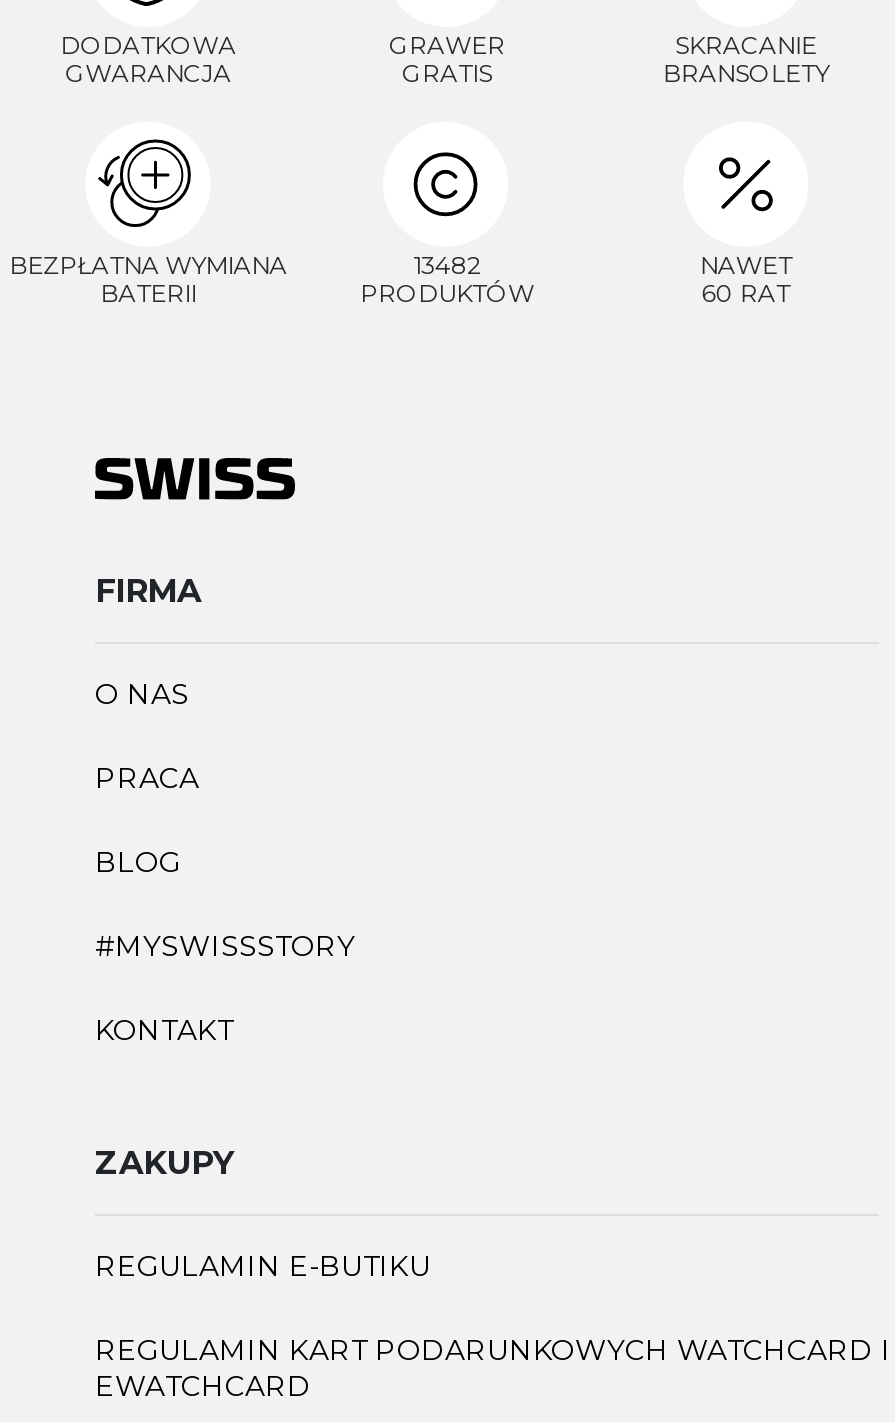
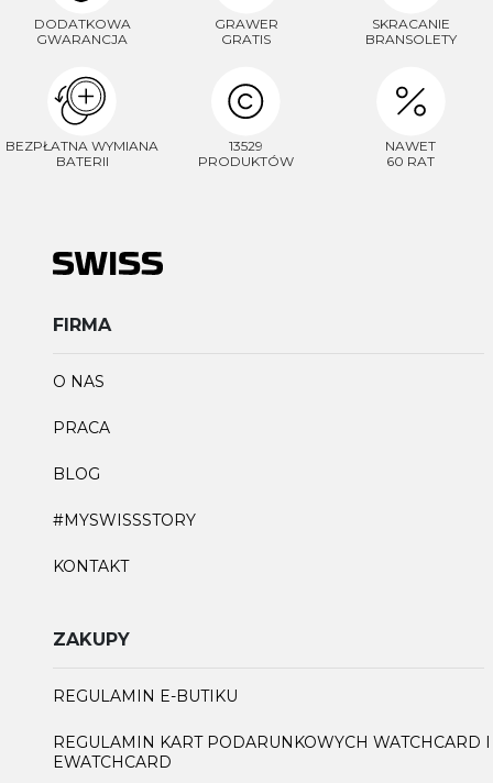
- 13482
+ 13529
